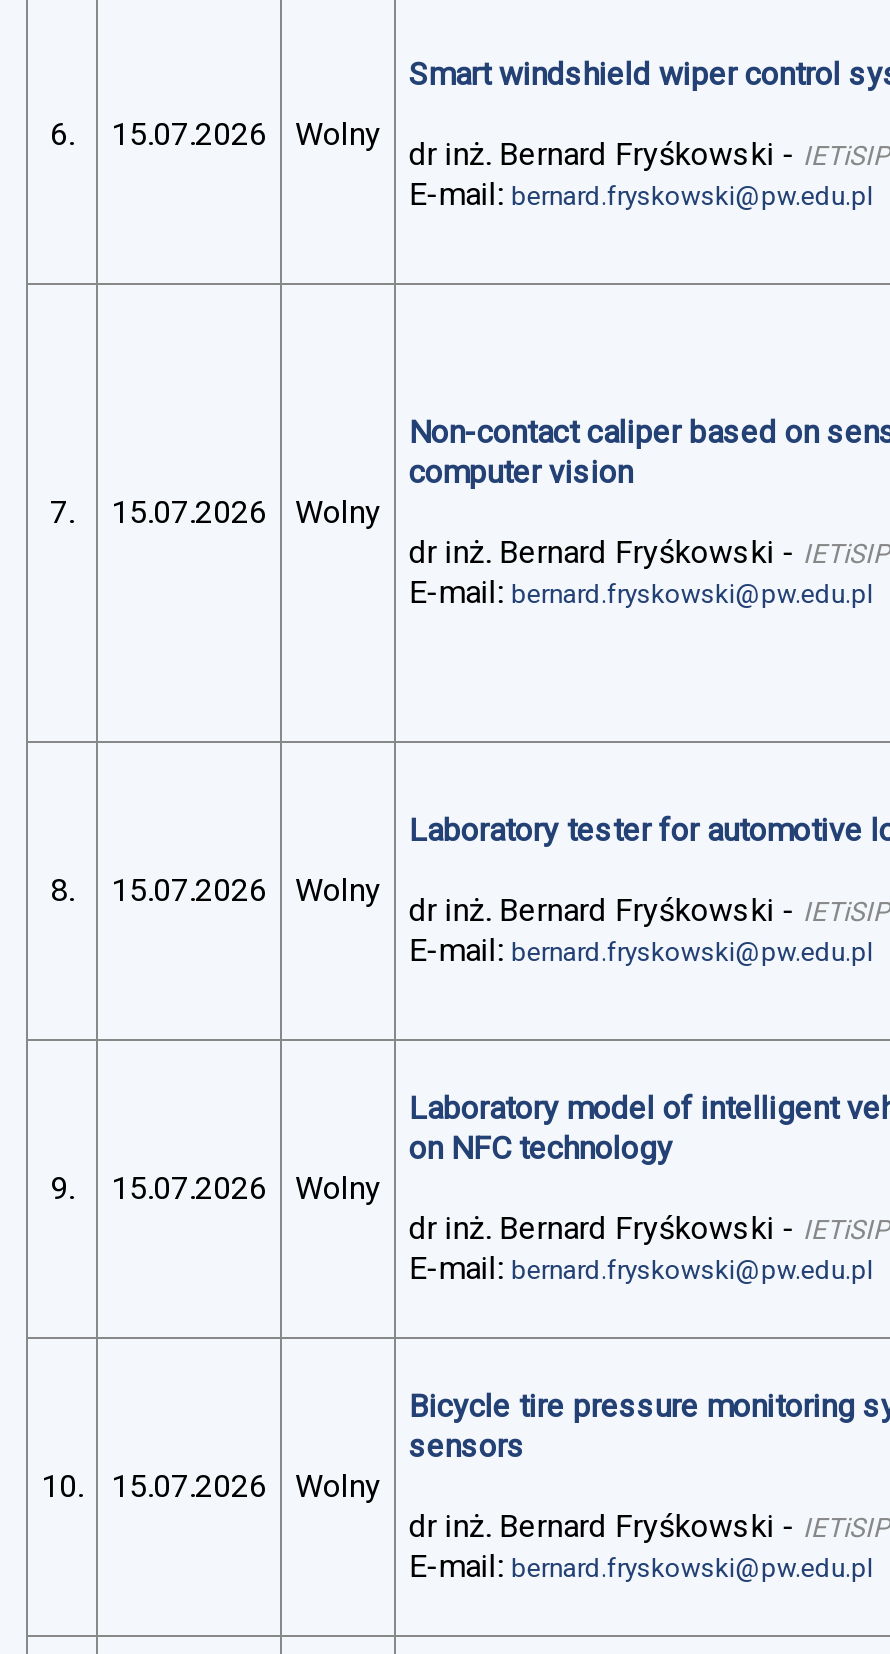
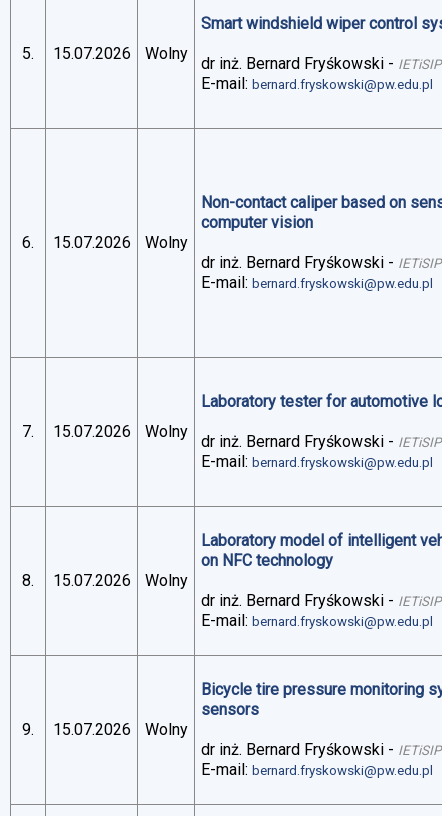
- 6. 15.07.2026 Wolny
+ 5. 15.07.2026 Wolny

- 7. 15.07.2026 Wolny
+ 6. 15.07.2026 Wolny

- 8. 15.07.2026 Wolny
+ 7. 15.07.2026 Wolny

- 9. 15.07.2026 Wolny
+ 8. 15.07.2026 Wolny

- 10. 15.07.2026 Wolny
+ 9. 15.07.2026 Wolny
